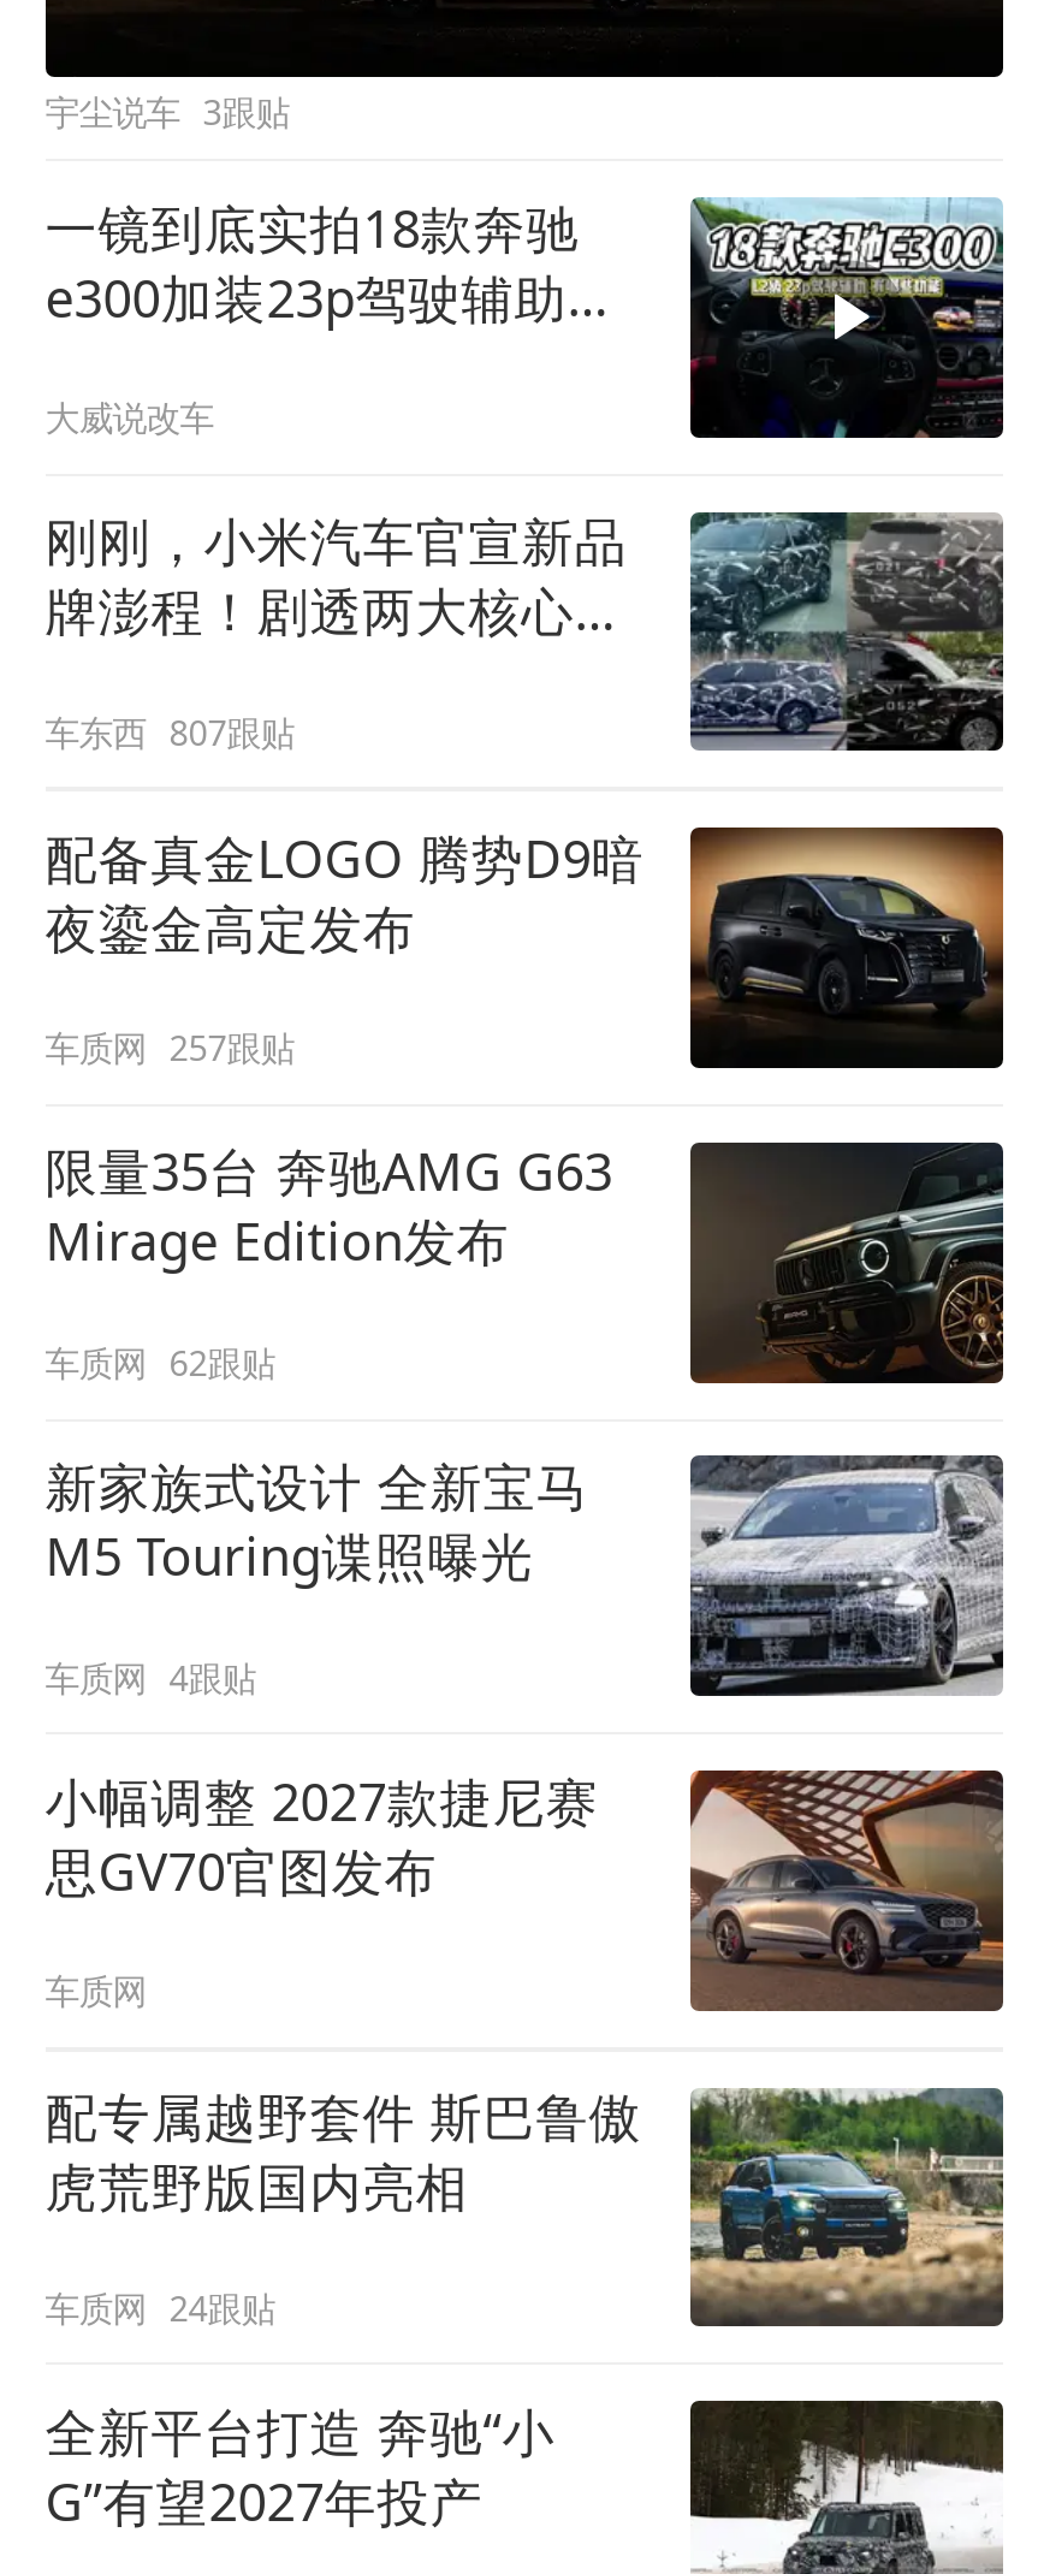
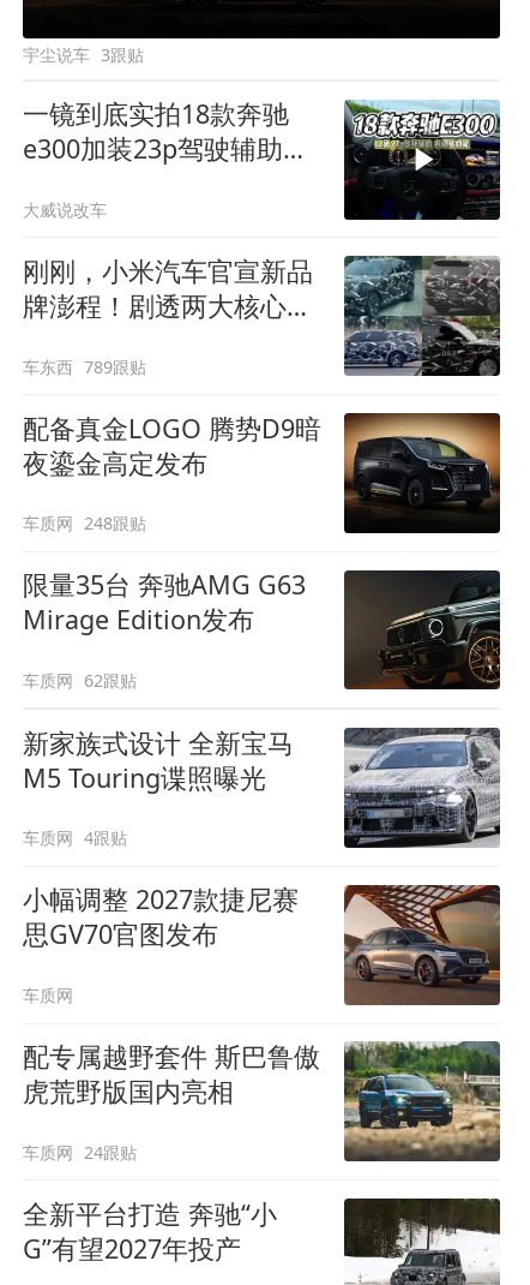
- 车东西 807跟贴
+ 车东西 789跟贴

- 车质网 257跟贴
+ 车质网 248跟贴
